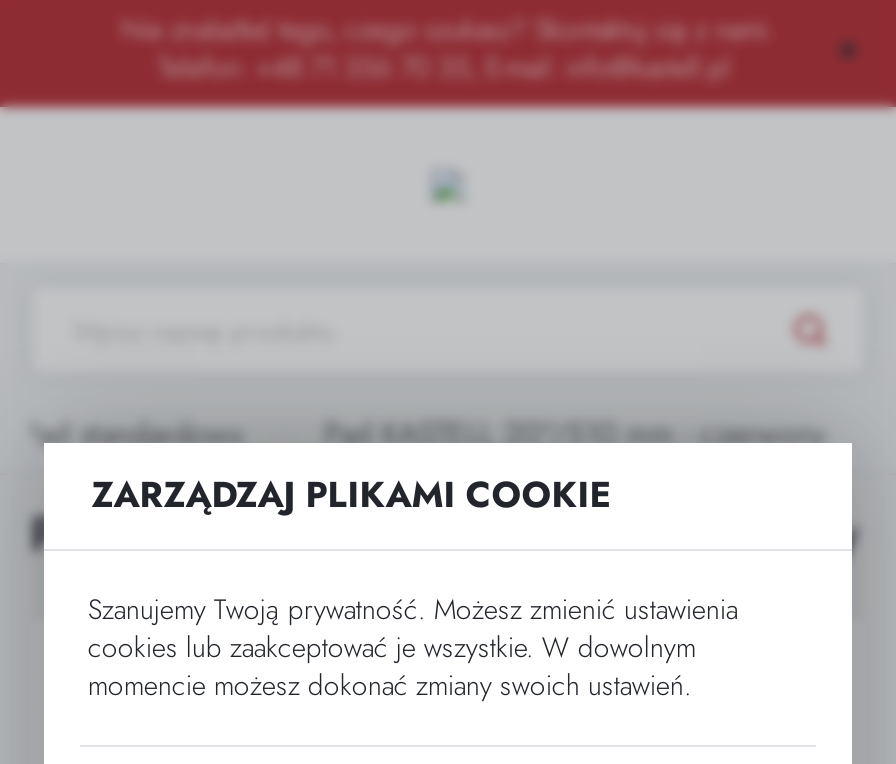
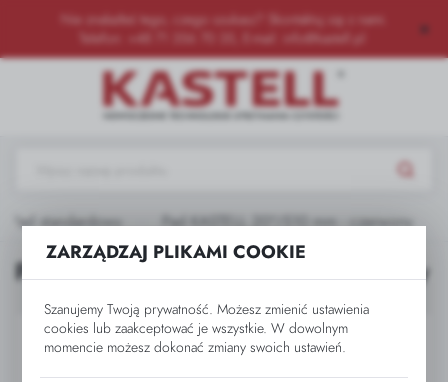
+ [image]
